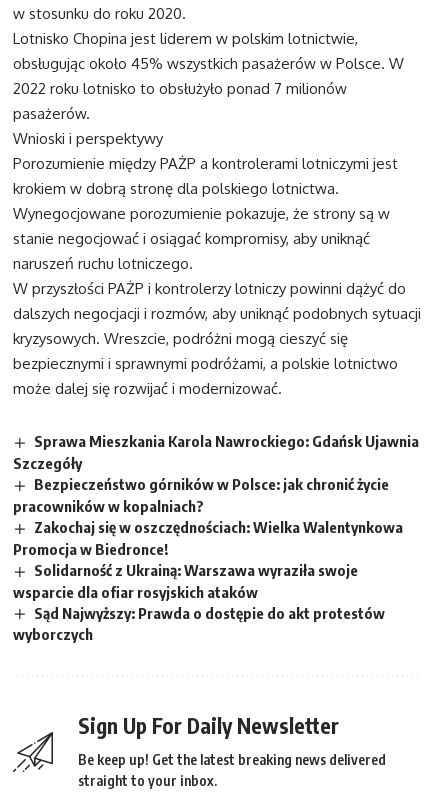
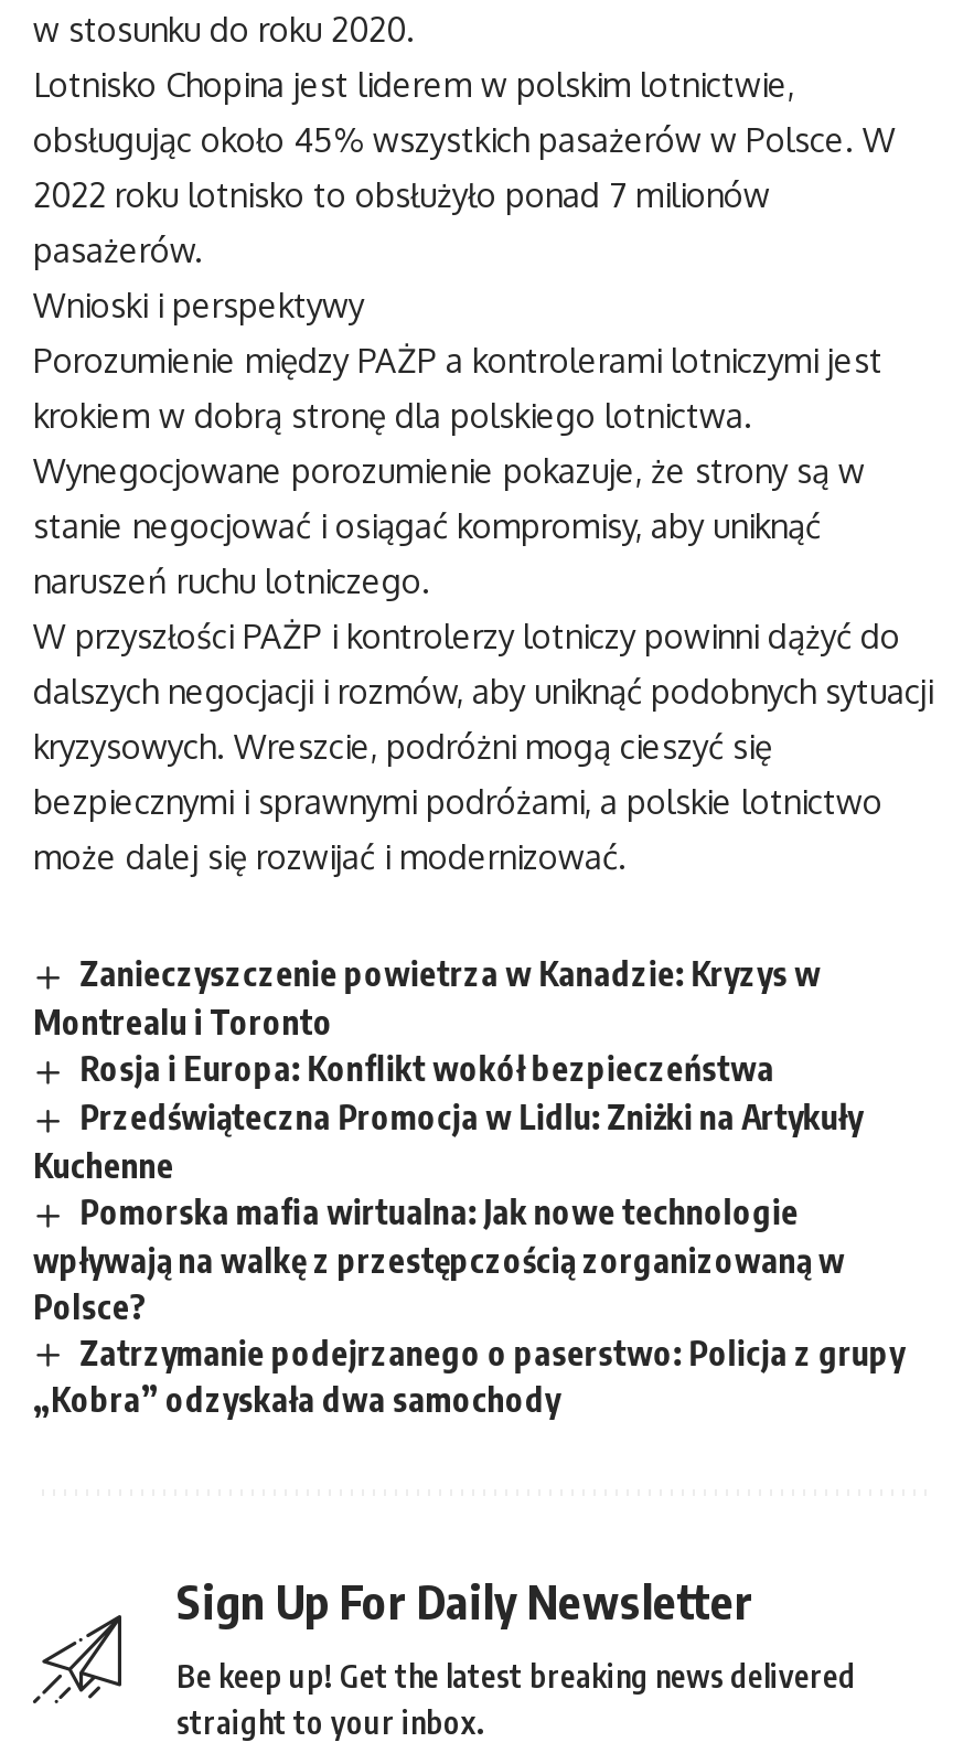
- Sprawa Mieszkania Karola Nawrockiego: Gdańsk Ujawnia
- Szczegóły
- Bezpieczeństwo górników w Polsce: jak chronić życie
- pracowników w kopalniach?
- Zakochaj się w oszczędnościach: Wielka Walentynkowa
- Promocja w Biedronce!
- Solidarność z Ukrainą: Warszawa wyraziła swoje
- wsparcie dla ofiar rosyjskich ataków
- Sąd Najwyższy: Prawda o dostępie do akt protestów
- wyborczych
+ Zanieczyszczenie powietrza w Kanadzie: Kryzys w
+ Montrealu i Toronto
+ Rosja i Europa: Konflikt wokół bezpieczeństwa
+ Przedświąteczna Promocja w Lidlu: Zniżki na Artykuły
+ Kuchenne
+ Pomorska mafia wirtualna: Jak nowe technologie
+ wpływają na walkę z przestępczością zorganizowaną w
+ Polsce?
+ Zatrzymanie podejrzanego o paserstwo: Policja z grupy
+ „Kobra” odzyskała dwa samochody
